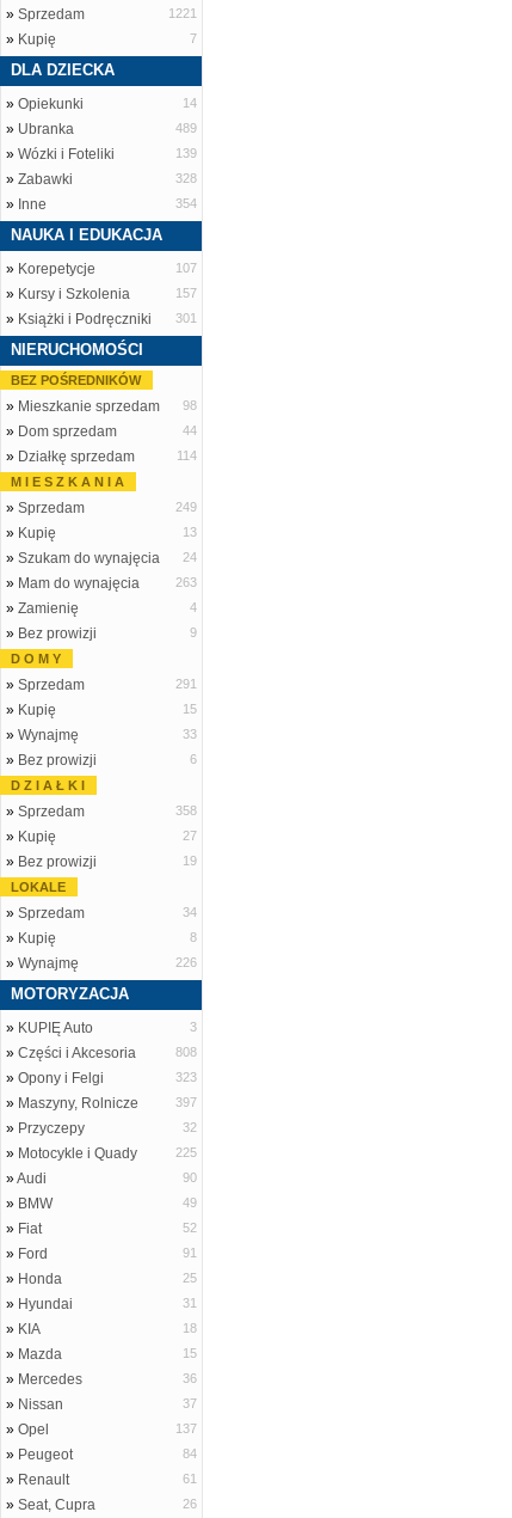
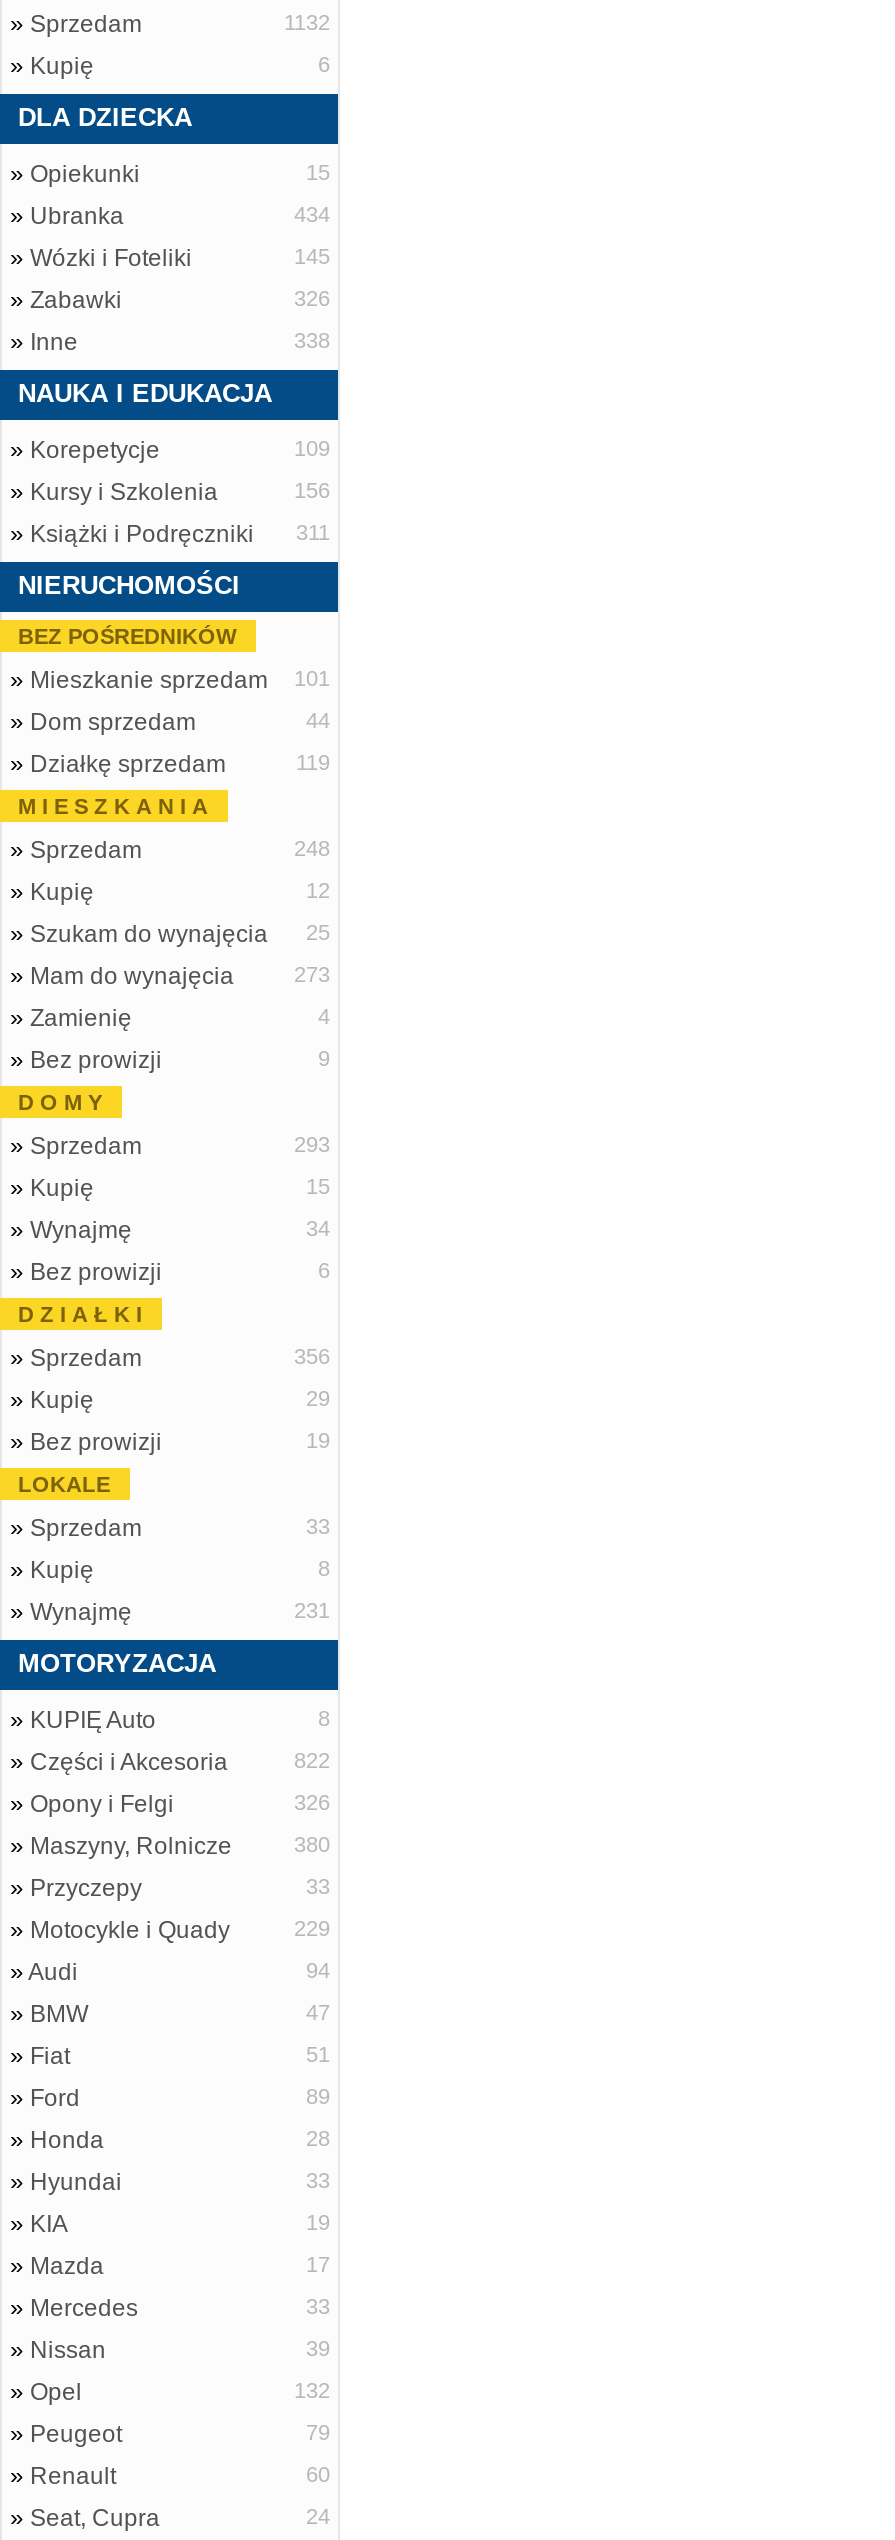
- 1221
+ 1132

- 7
+ 6

- 14
+ 15

- 489
+ 434

- 139
+ 145

- 328
+ 326

- 354
+ 338

- 107
+ 109

- 157
+ 156

- » Książki i Podręczniki 301
+ » Książki i Podręczniki 311

- » Mieszkanie sprzedam 98
+ » Mieszkanie sprzedam 101

- 114
+ 119

- 249
+ 248

- 13
+ 12

- » Szukam do wynajęcia 24
+ » Szukam do wynajęcia 25

- 263
+ 273

- 291
+ 293

- 33
+ 34

- 358
+ 356

- 27
+ 29

- 34
+ 33

- 226
+ 231

- 3
+ 8

- 808
+ 822

- 323
+ 326

- 397
+ 380

- 32
+ 33

- 225
+ 229

- 90
+ 94

- 49
+ 47

- 52
+ 51

- 91
+ 89

- 25
+ 28

- 31
+ 33

- 18
+ 19

- 15
+ 17

- 36
+ 33

- 37
+ 39

- 137
+ 132

- 84
+ 79

- 61
+ 60

- 26
+ 24
